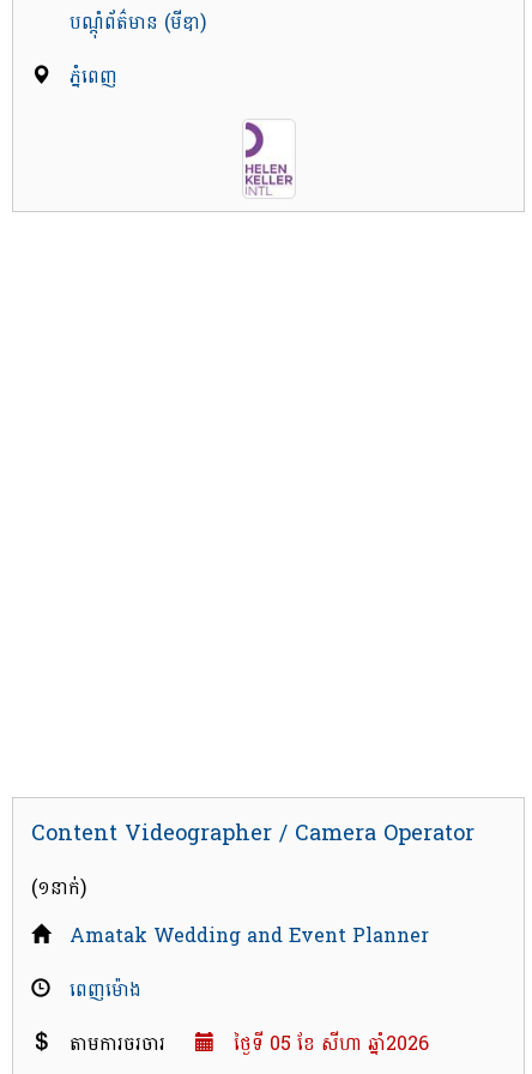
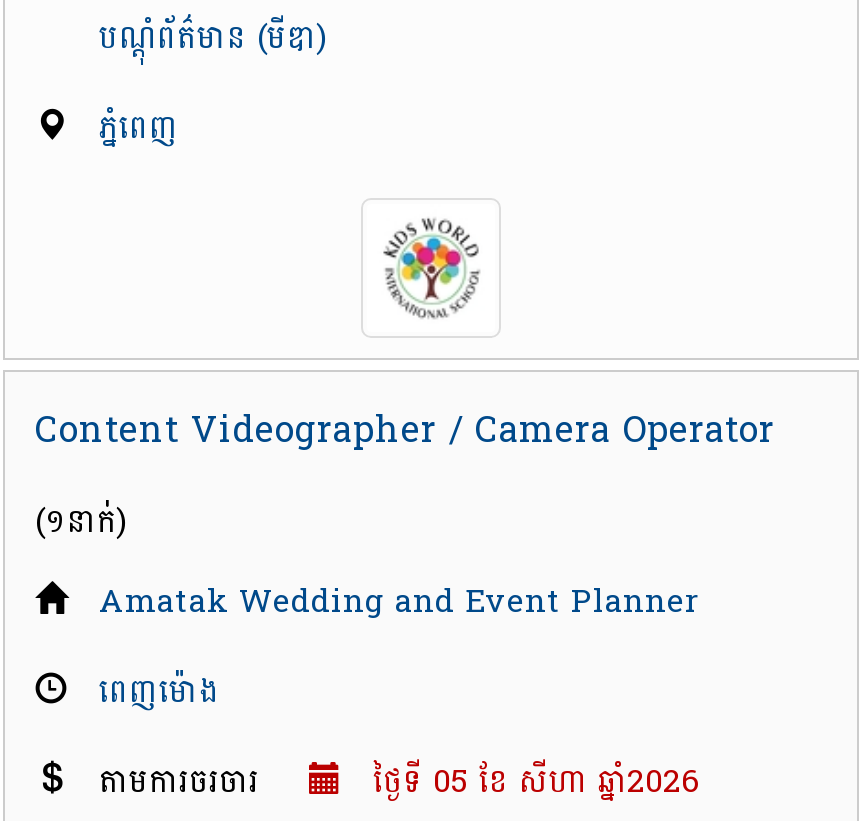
- [image]
+ [image]
